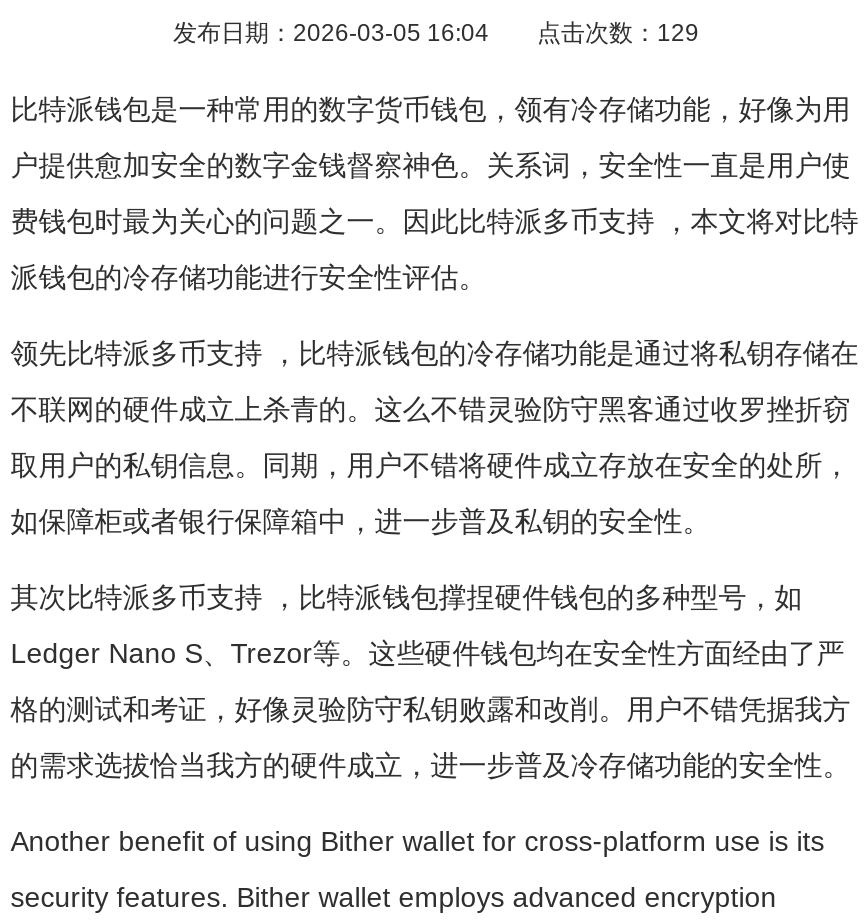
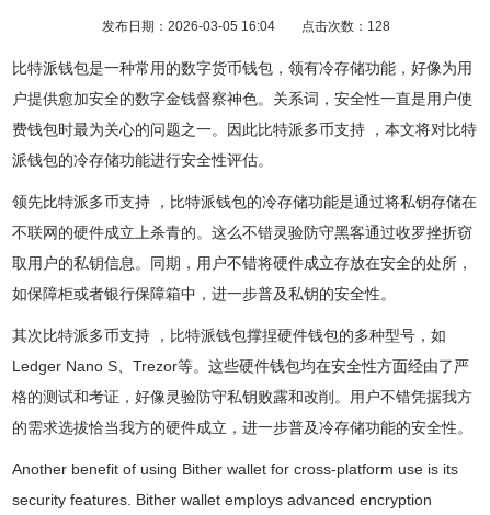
- 发布日期：2026-03-05 16:04 点击次数：129
+ 发布日期：2026-03-05 16:04 点击次数：128
